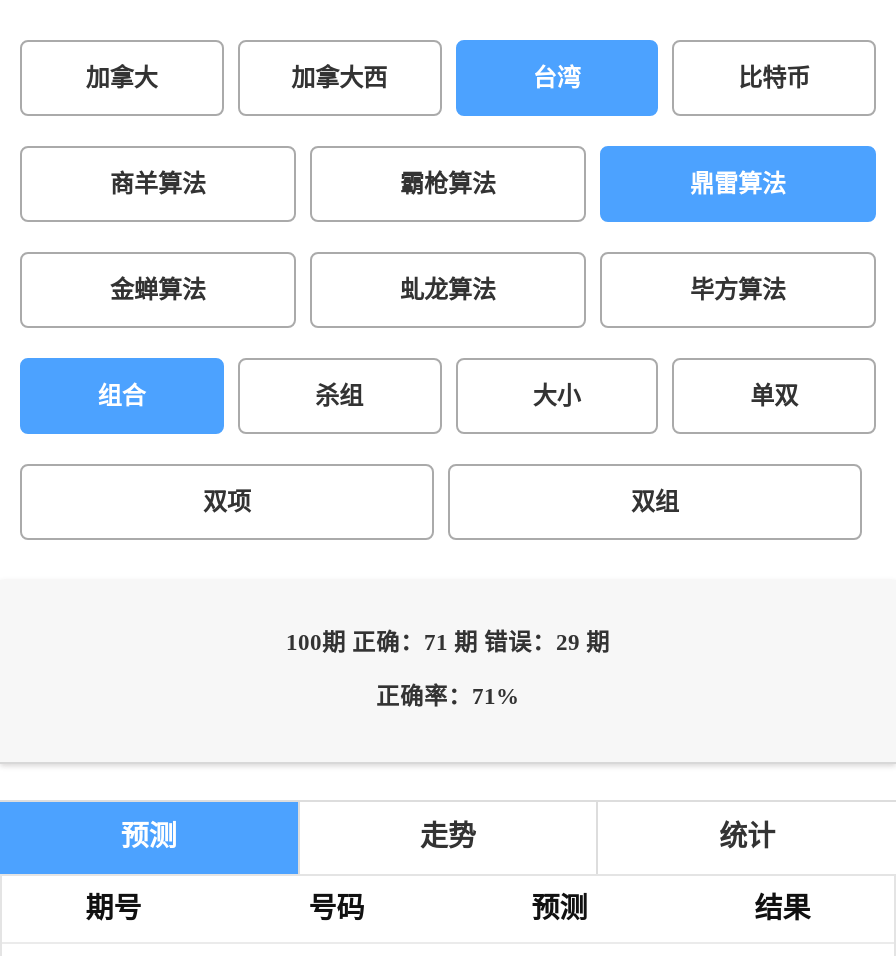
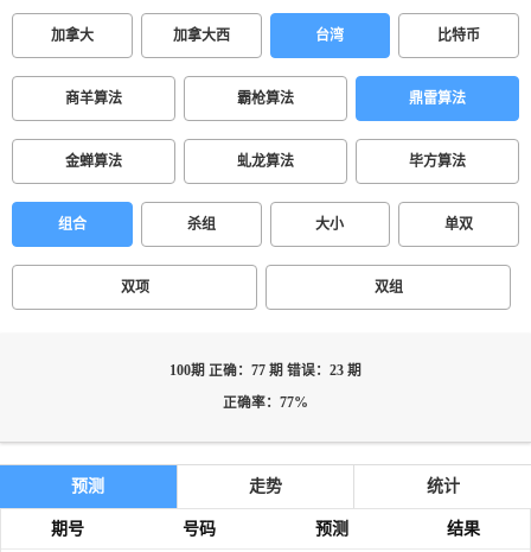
- 100期 正确：71 期 错误：29 期
+ 100期 正确：77 期 错误：23 期

- 正确率：71%
+ 正确率：77%
